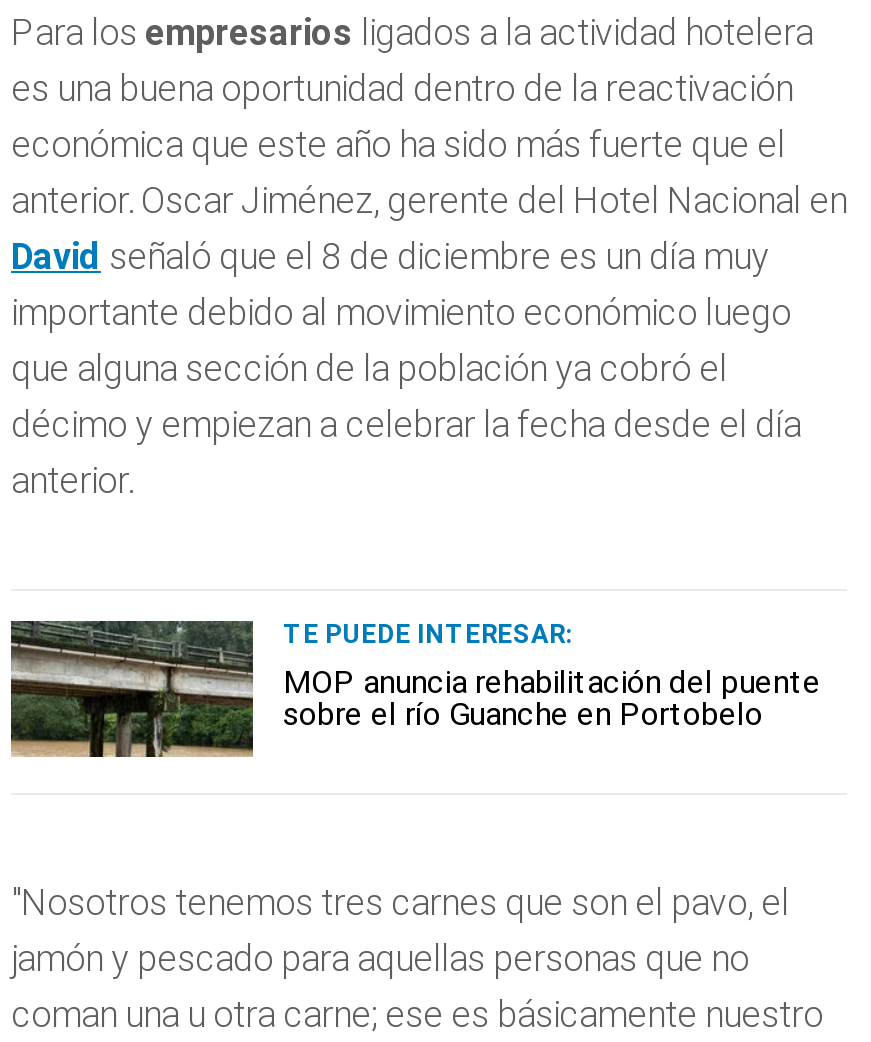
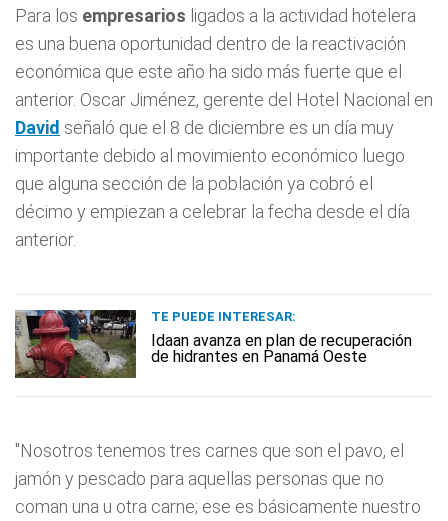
- [image]
- MOP anuncia rehabilitación del puente
- sobre el río Guanche en Portobelo
+ [image]
+ Idaan avanza en plan de recuperación
+ de hidrantes en Panamá Oeste
